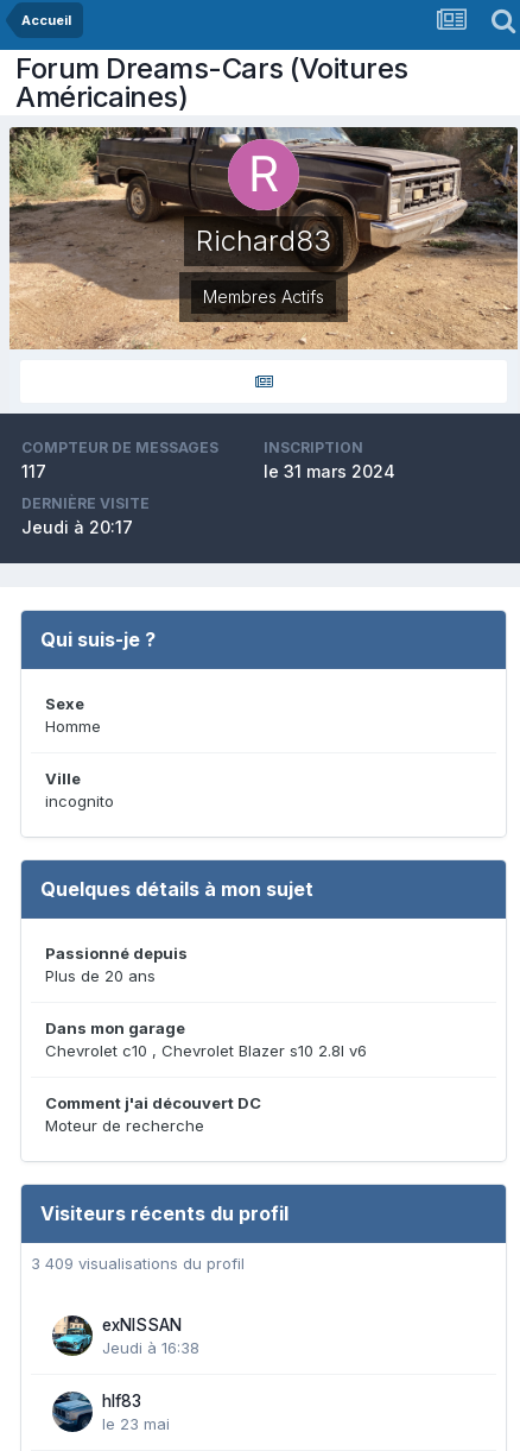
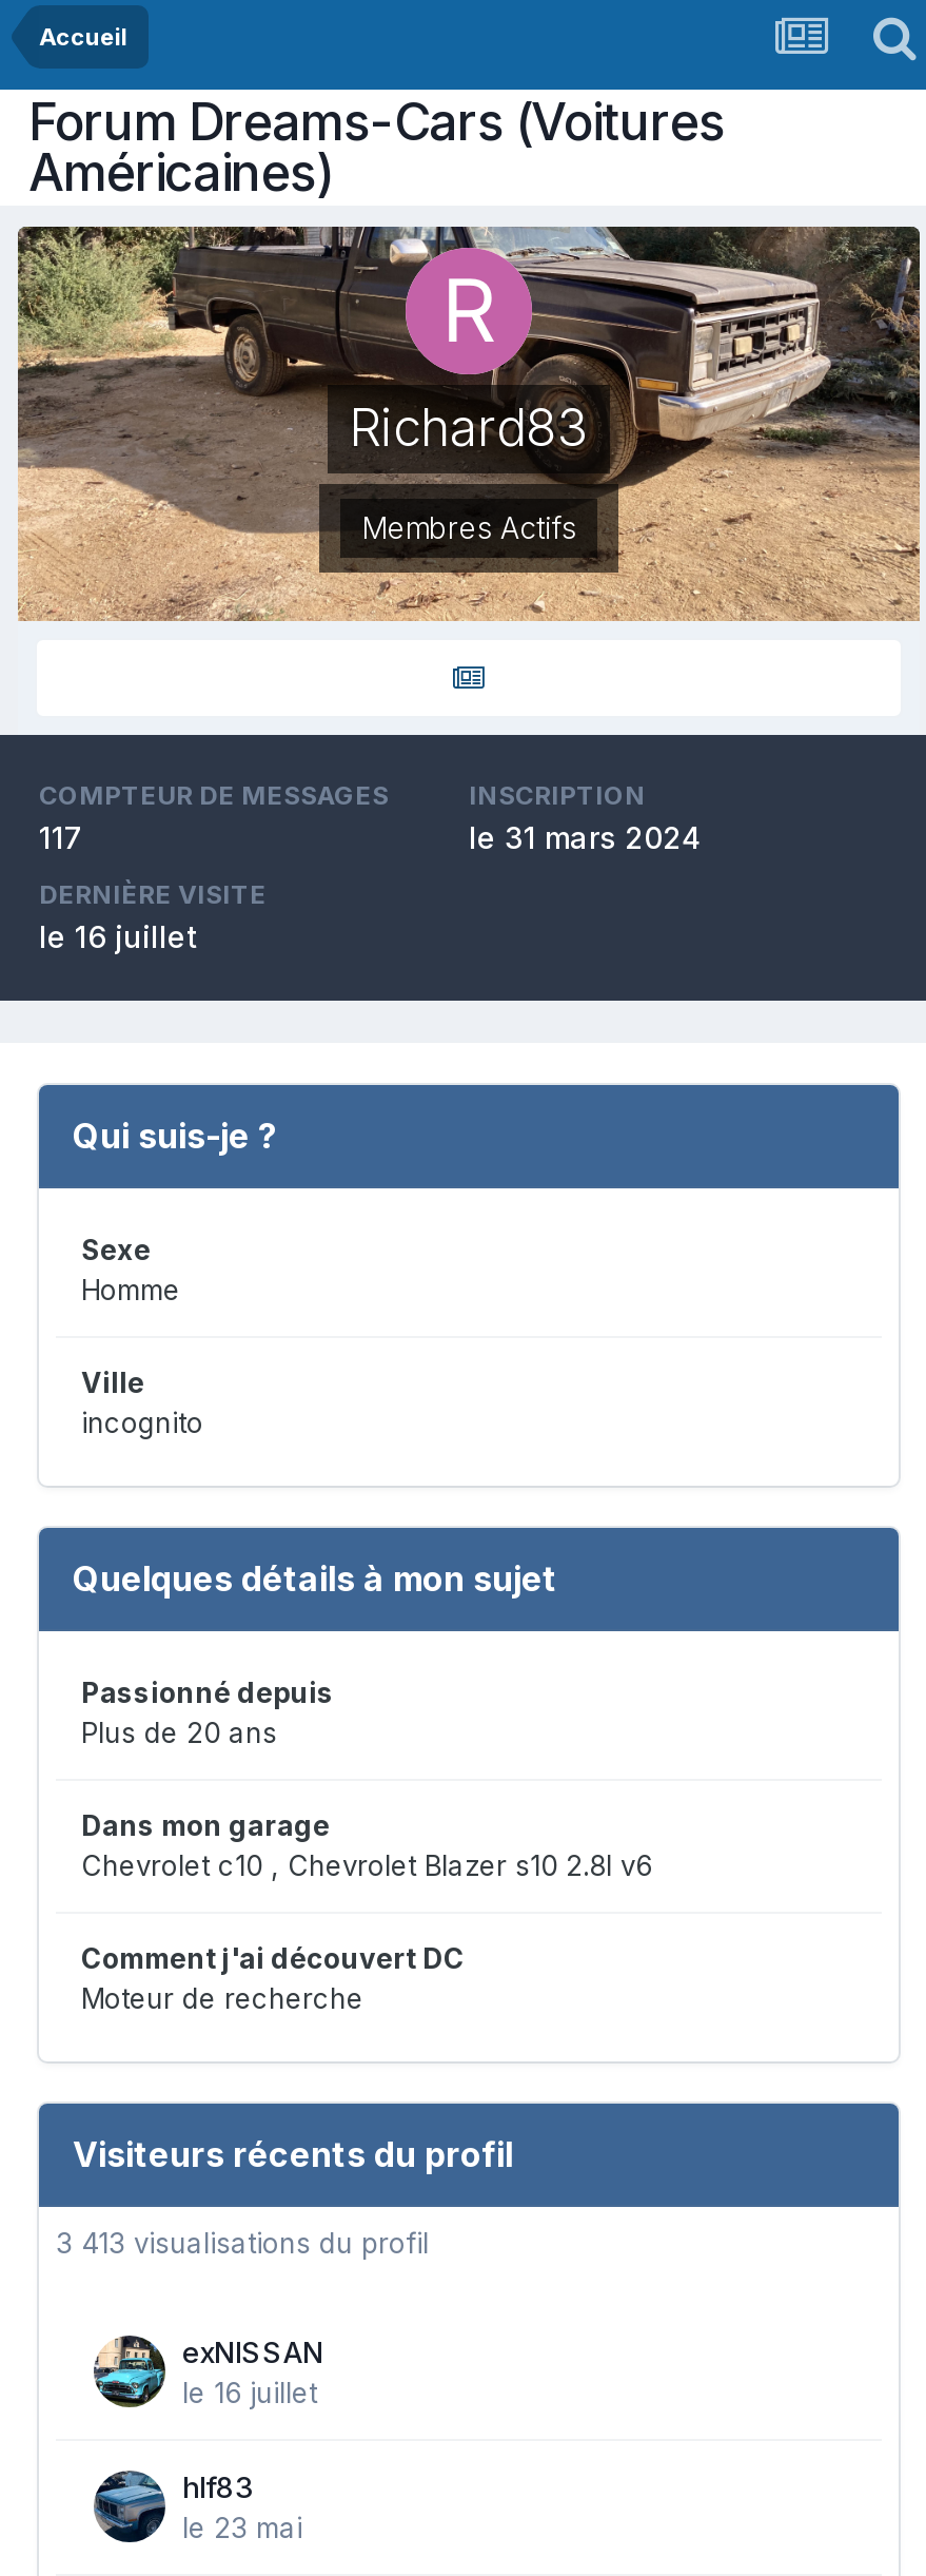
- Jeudi à 20:17
+ le 16 juillet

- 3 409 visualisations du profil
+ 3 413 visualisations du profil

- Jeudi à 16:38
+ le 16 juillet
